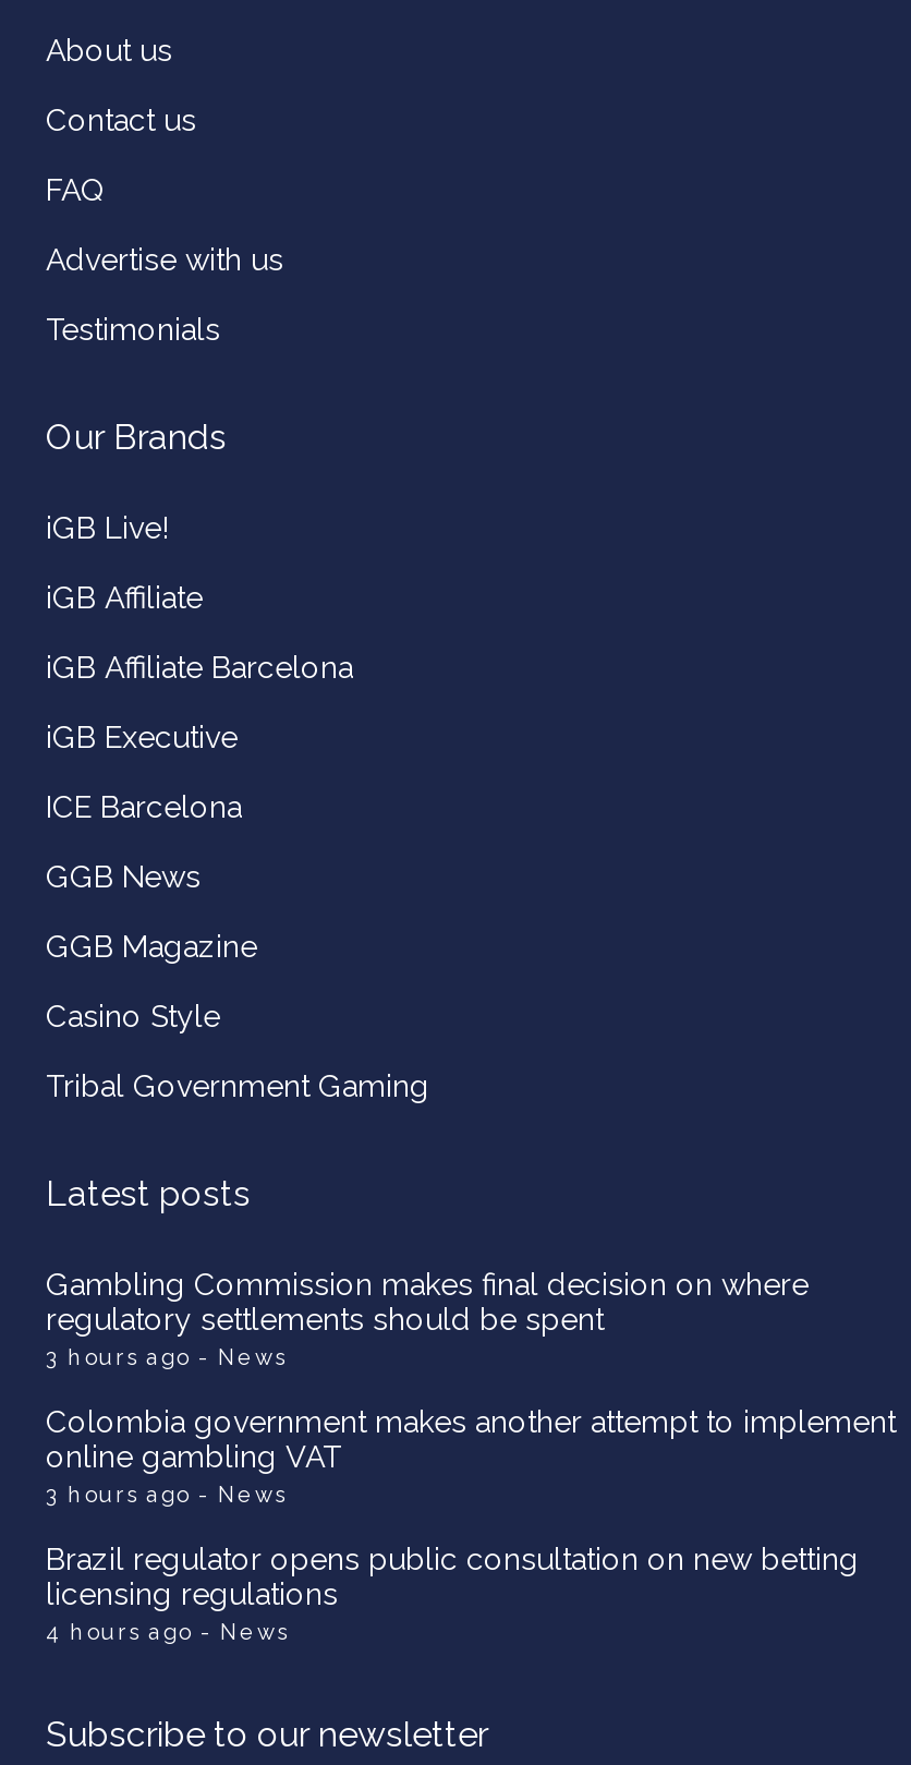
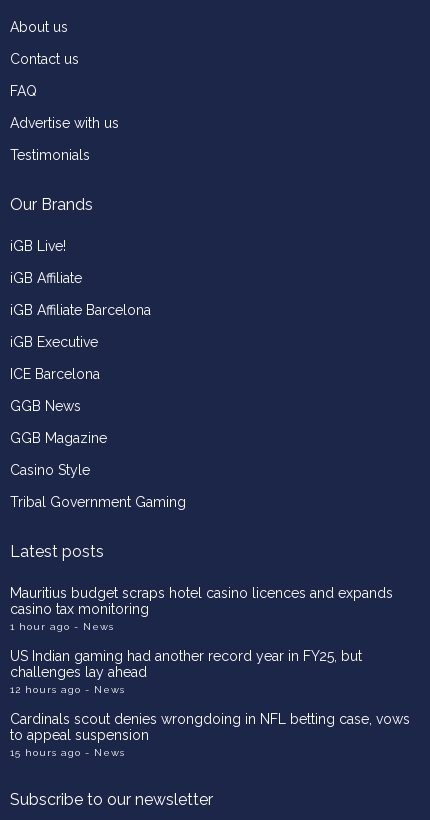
- Gambling Commission makes final decision on where
- regulatory settlements should be spent
- 3 hours ago - News
+ Mauritius budget scraps hotel casino licences and expands
+ casino tax monitoring
+ 1 hour ago - News

- Colombia government makes another attempt to implement
- online gambling VAT
- 3 hours ago - News
+ US Indian gaming had another record year in FY25, but
+ challenges lay ahead
+ 12 hours ago - News

- Brazil regulator opens public consultation on new betting
- licensing regulations
- 4 hours ago - News
+ Cardinals scout denies wrongdoing in NFL betting case, vows
+ to appeal suspension
+ 15 hours ago - News
